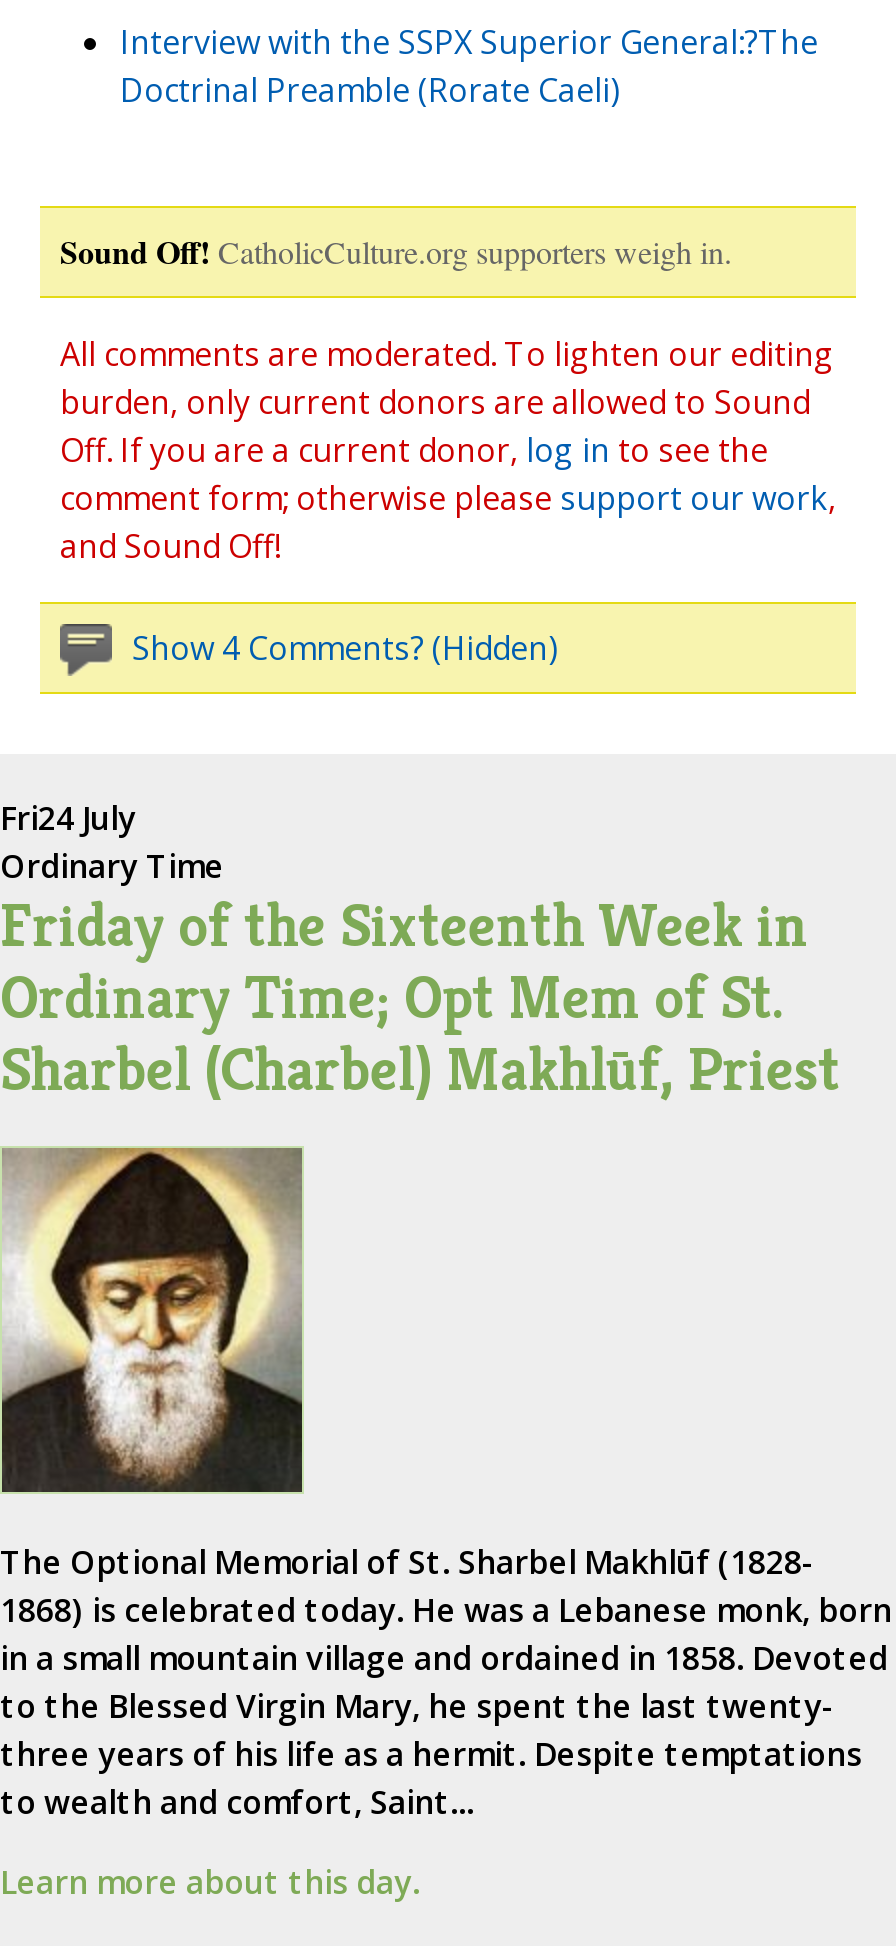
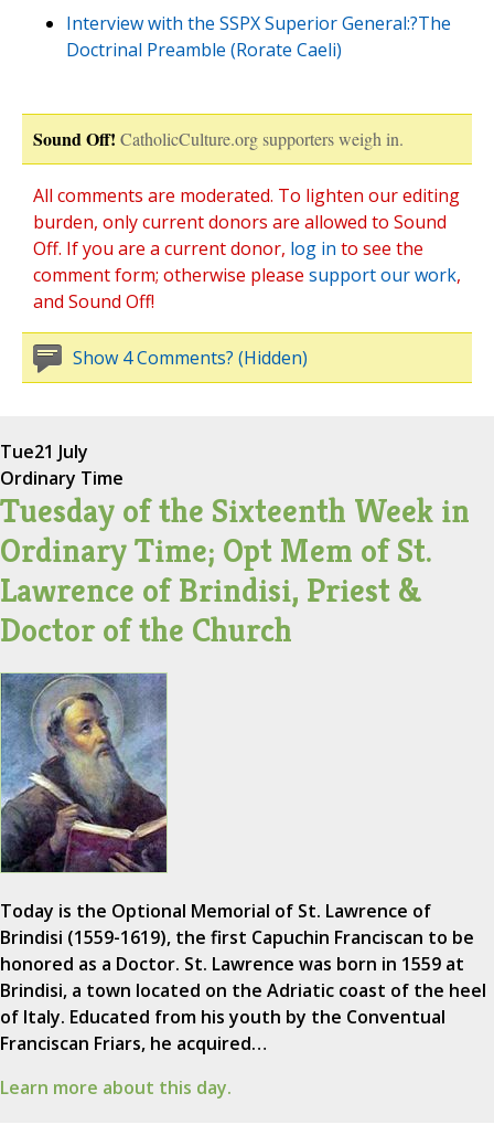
- Fri24 July
+ Tue21 July

- Friday of the Sixteenth Week in
+ Tuesday of the Sixteenth Week in

- Sharbel (Charbel) Makhlūf, Priest
+ Lawrence of Brindisi, Priest &
+ Doctor of the Church

- [image]
+ [image]

- The Optional Memorial of St. Sharbel Makhlūf (1828-
- 1868) is celebrated today. He was a Lebanese monk, born
- in a small mountain village and ordained in 1858. Devoted
- to the Blessed Virgin Mary, he spent the last twenty-
- three years of his life as a hermit. Despite temptations
- to wealth and comfort, Saint…
+ Today is the Optional Memorial of St. Lawrence of
+ Brindisi (1559-1619), the first Capuchin Franciscan to be
+ honored as a Doctor. St. Lawrence was born in 1559 at
+ Brindisi, a town located on the Adriatic coast of the heel
+ of Italy. Educated from his youth by the Conventual
+ Franciscan Friars, he acquired…
